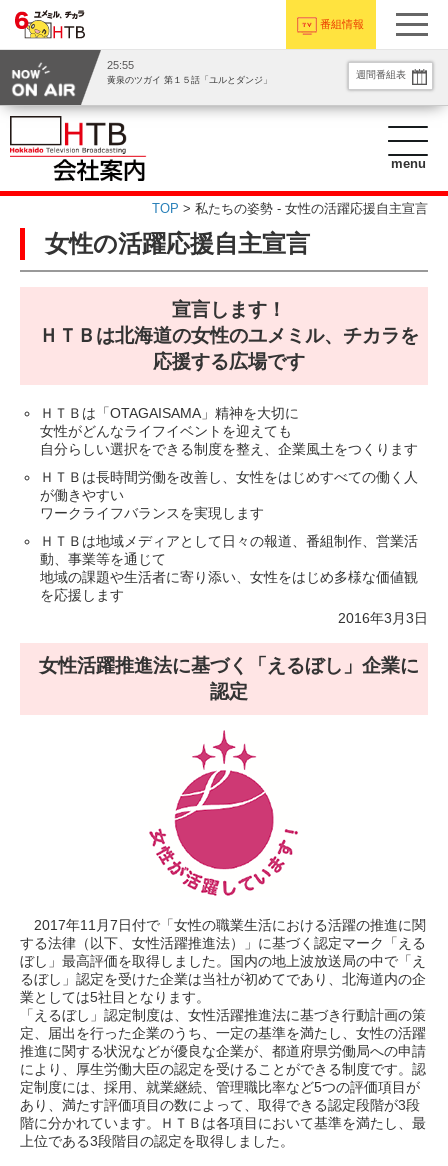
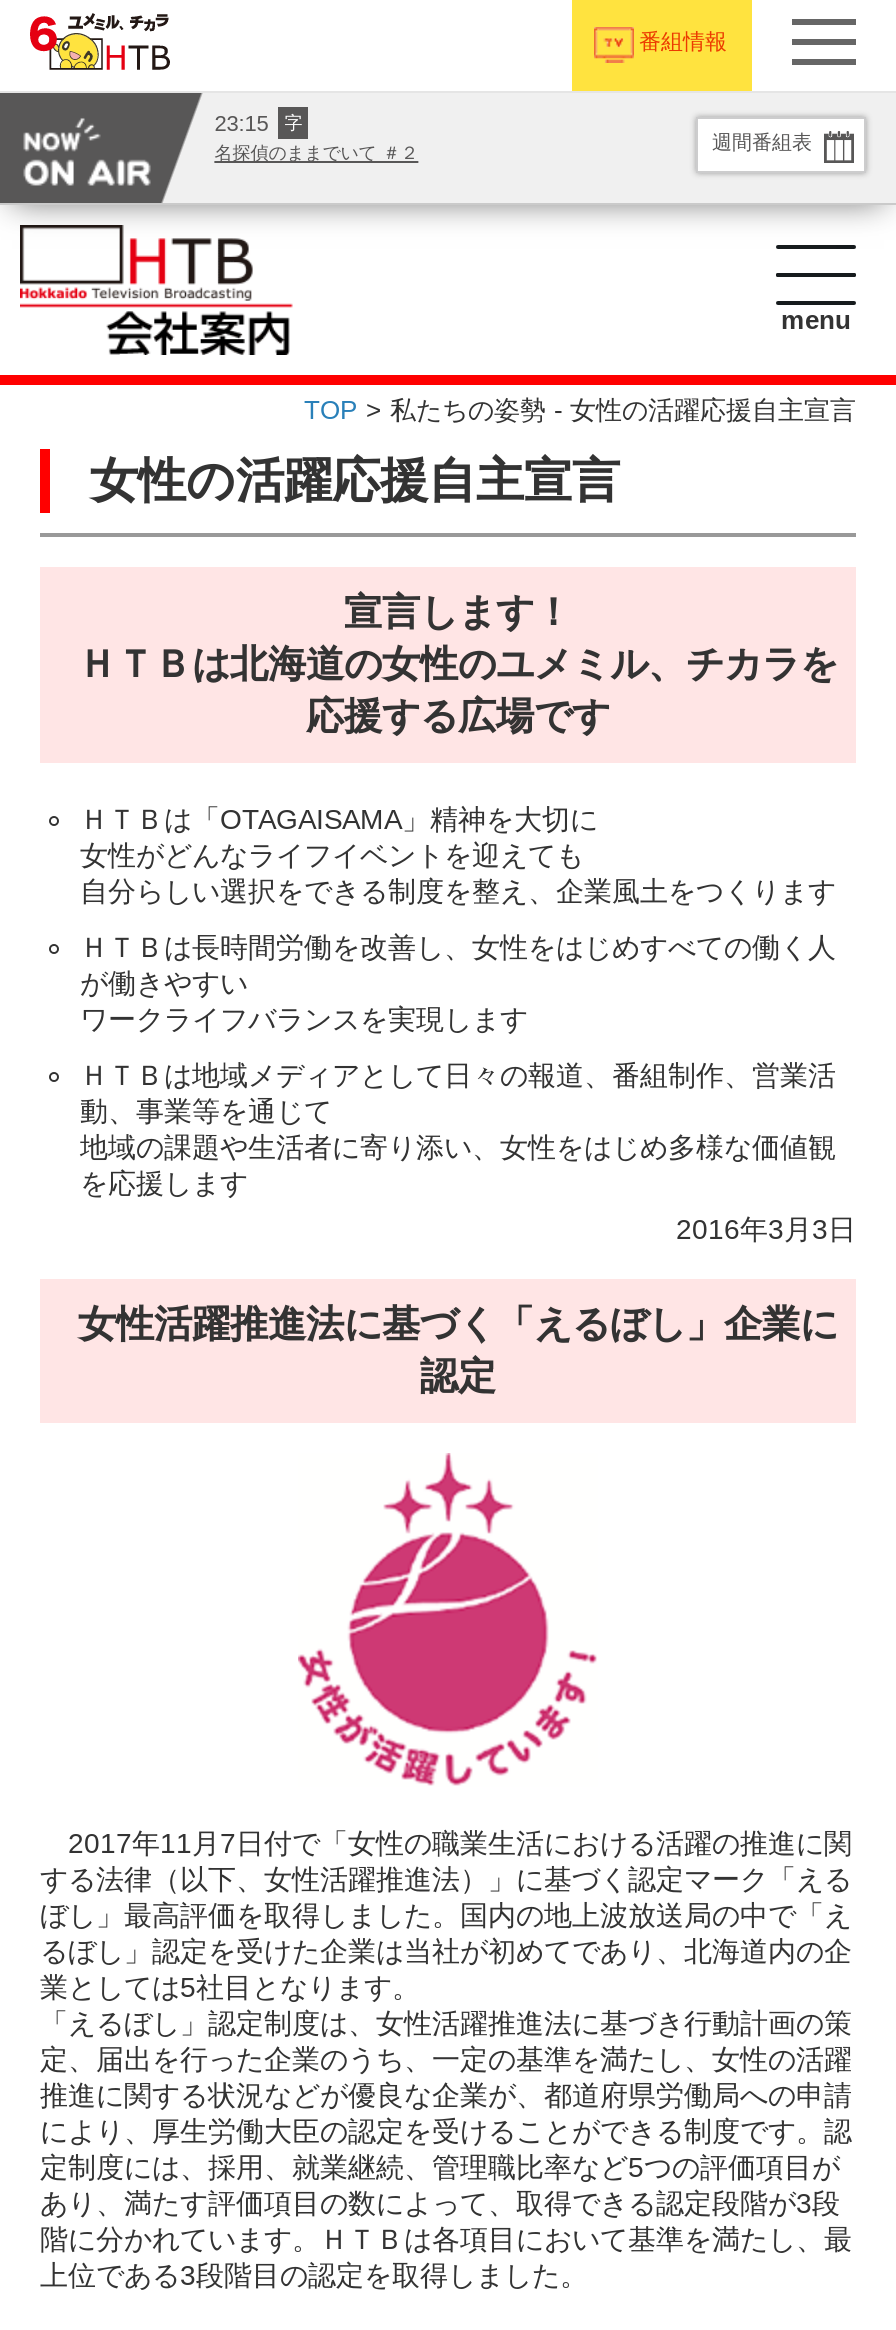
- 25:55
- 黄泉のツガイ 第１５話「ユルとダンジ」
+ 23:15
+ 字
+ 名探偵のままでいて ＃２
